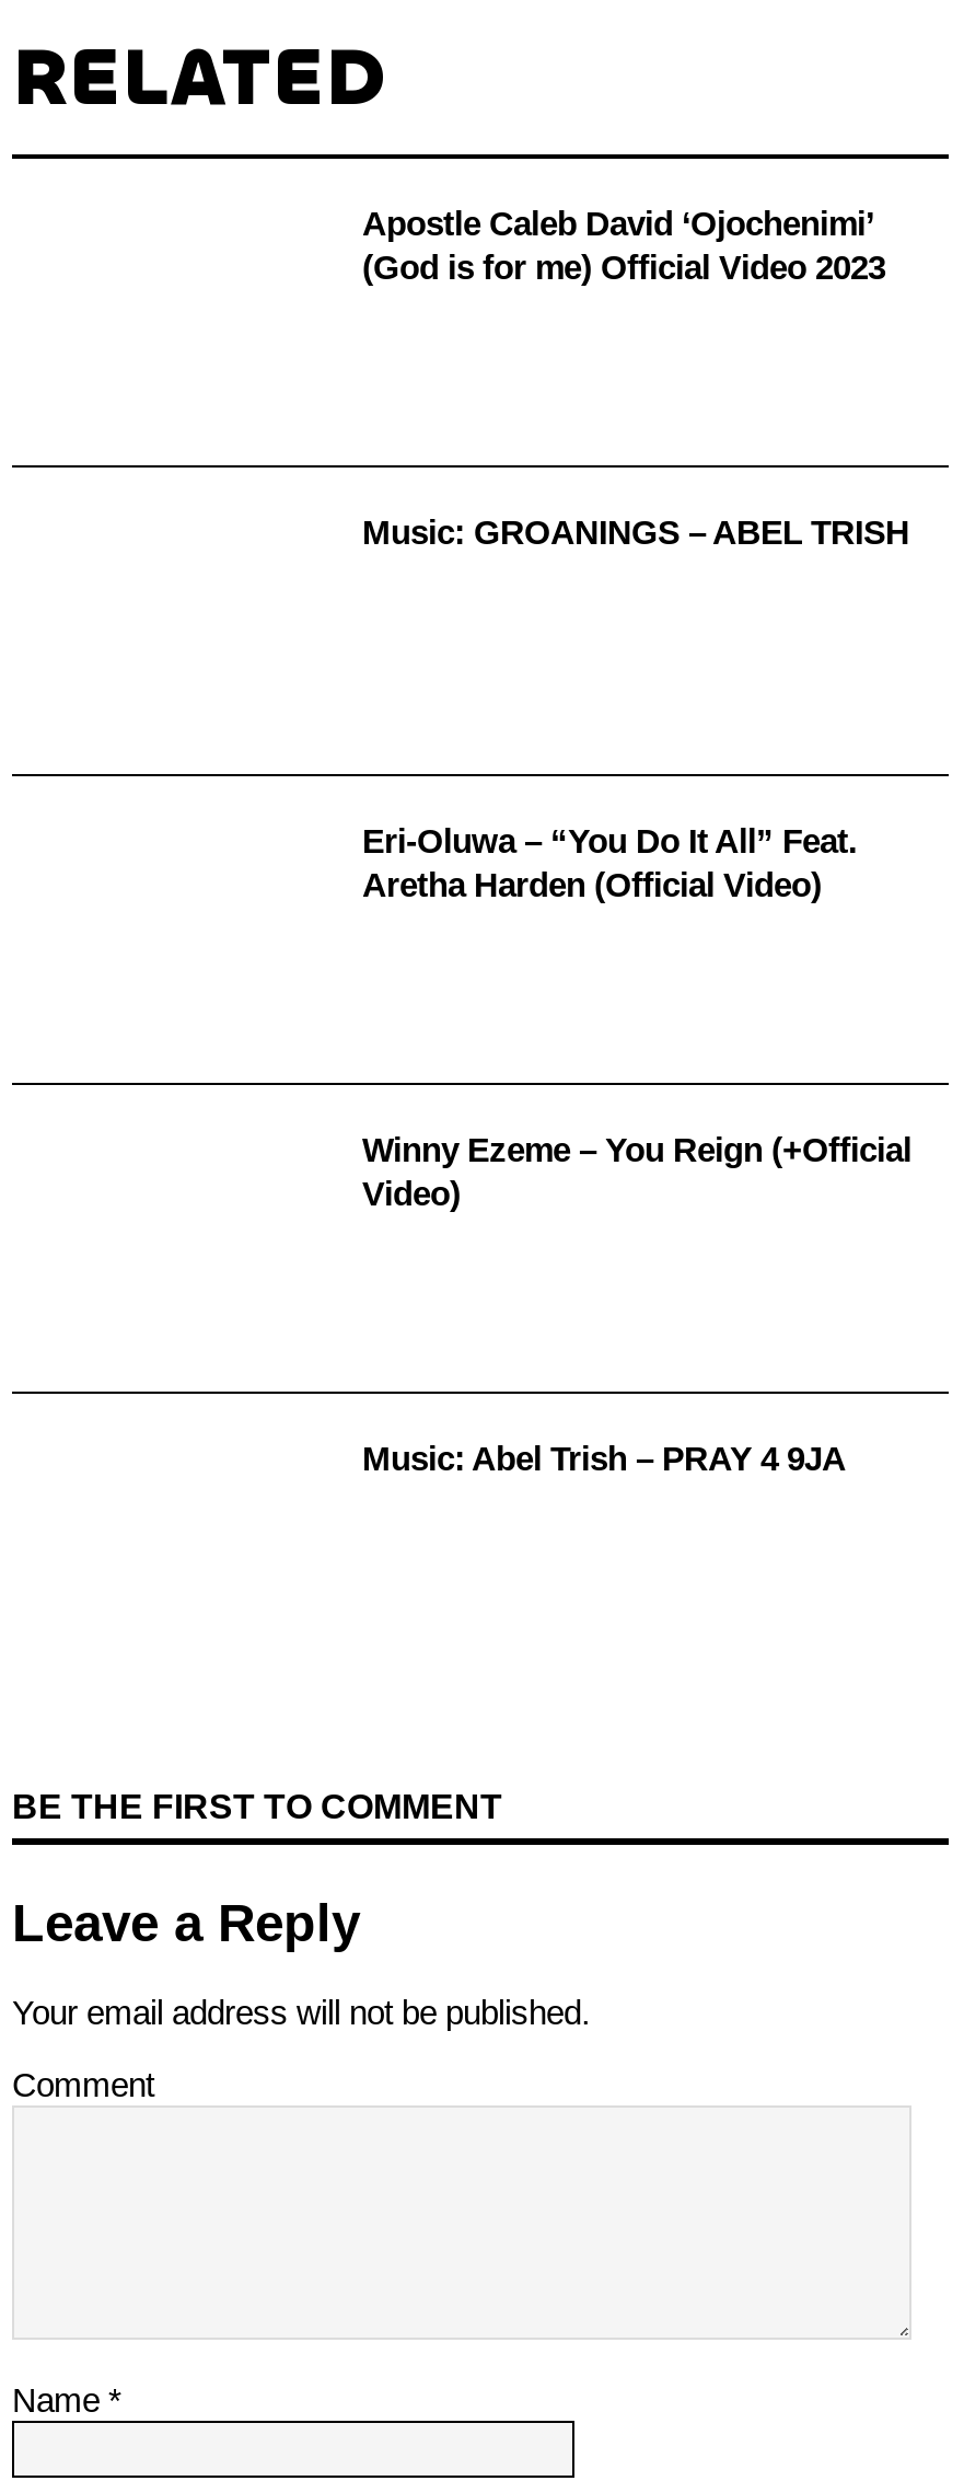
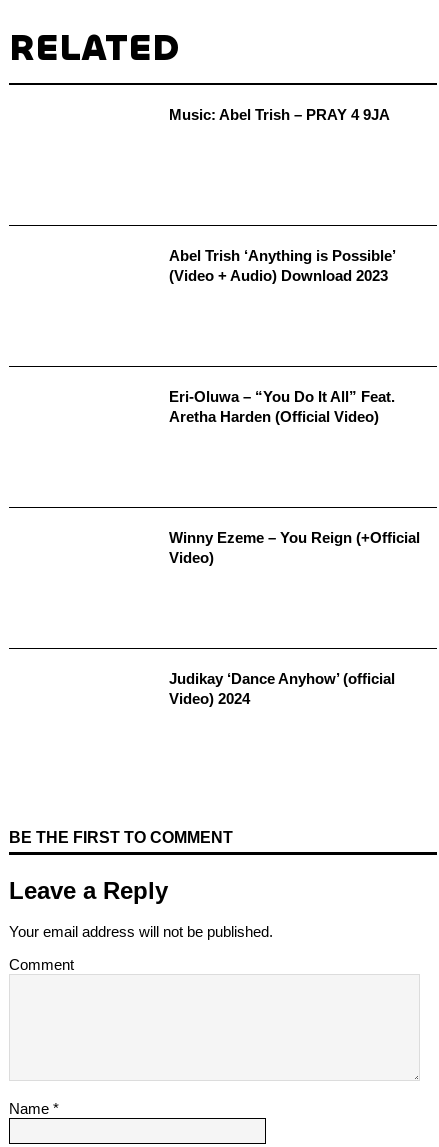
- Apostle Caleb David ‘Ojochenimi’
- (God is for me) Official Video 2023

- Music: GROANINGS – ABEL TRISH
+ Abel Trish ‘Anything is Possible’
+ (Video + Audio) Download 2023

+ Judikay ‘Dance Anyhow’ (official
+ Video) 2024

moved up: Music: Abel Trish – PRAY 4 9JA
